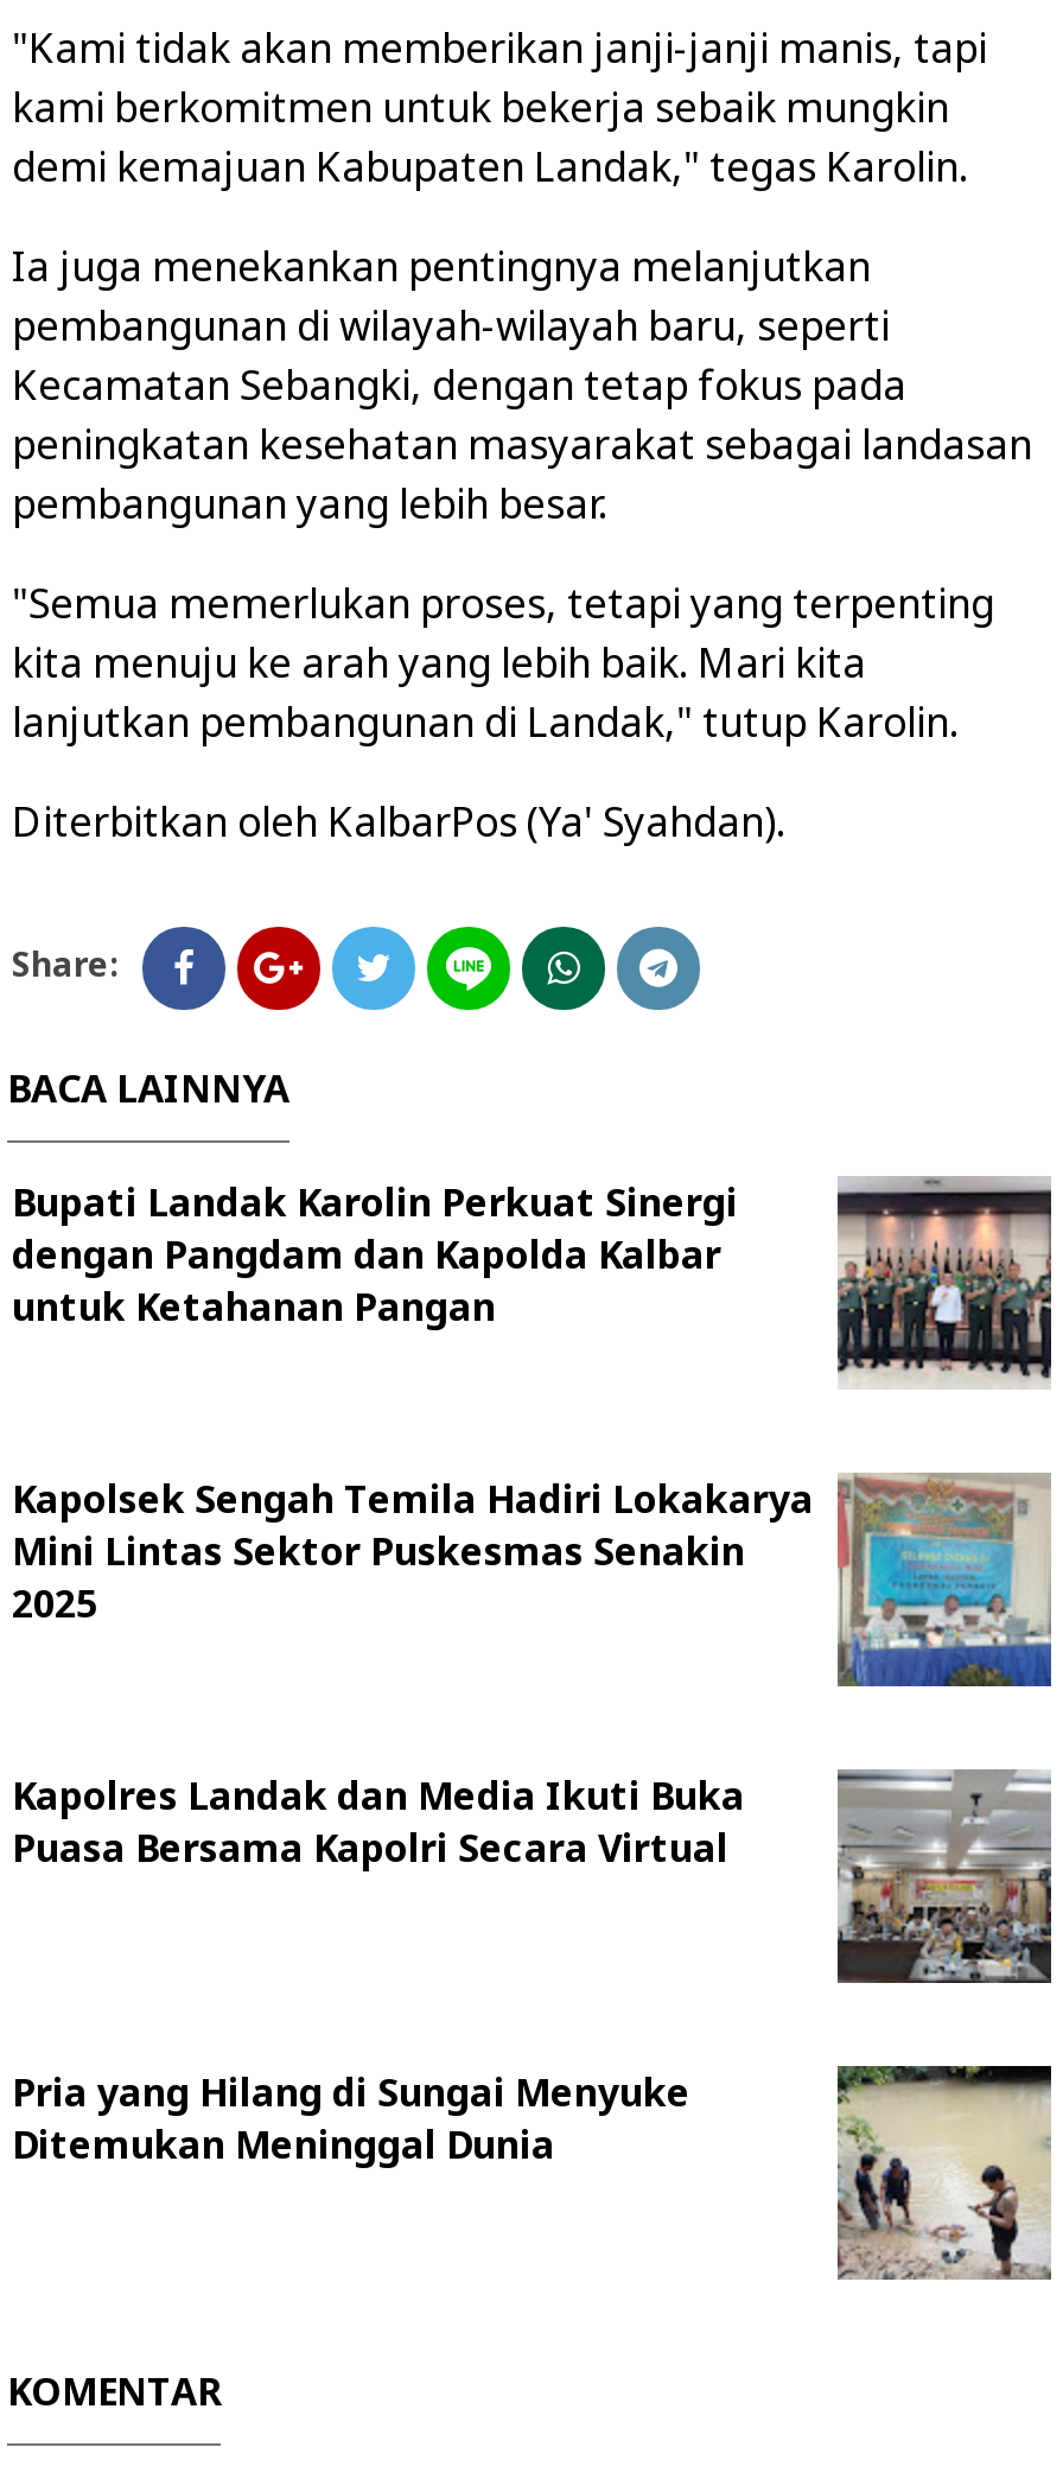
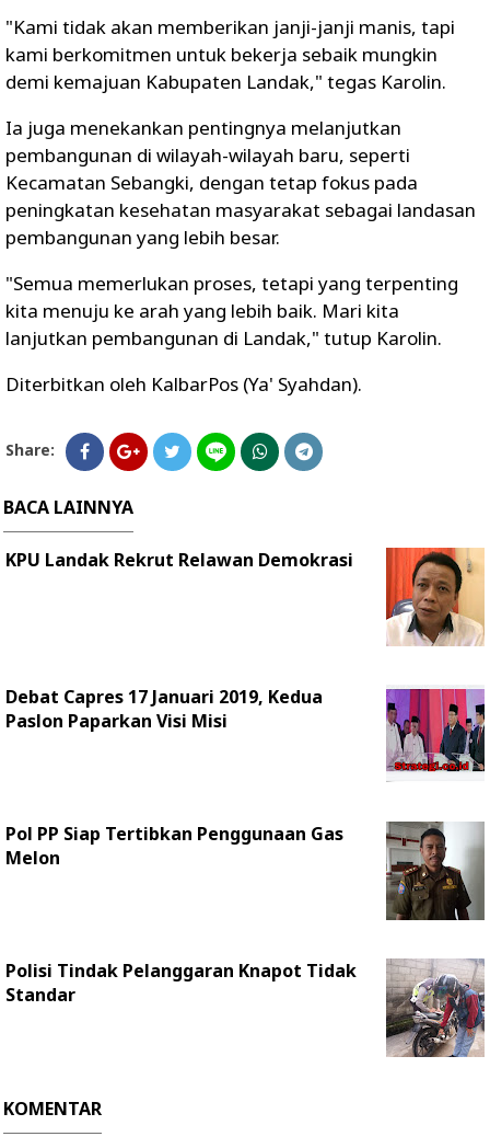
- Bupati Landak Karolin Perkuat Sinergi
- dengan Pangdam dan Kapolda Kalbar
- untuk Ketahanan Pangan
+ KPU Landak Rekrut Relawan Demokrasi

- [image]
+ [image]

- Kapolsek Sengah Temila Hadiri Lokakarya
- Mini Lintas Sektor Puskesmas Senakin
- 2025
+ Debat Capres 17 Januari 2019, Kedua
+ Paslon Paparkan Visi Misi

- [image]
+ [image]

- [image]
- Kapolres Landak dan Media Ikuti Buka
- Puasa Bersama Kapolri Secara Virtual
+ [image]
+ Pol PP Siap Tertibkan Penggunaan Gas
+ Melon

- Pria yang Hilang di Sungai Menyuke
- Ditemukan Meninggal Dunia
+ Polisi Tindak Pelanggaran Knapot Tidak
+ Standar

- [image]
+ [image]
